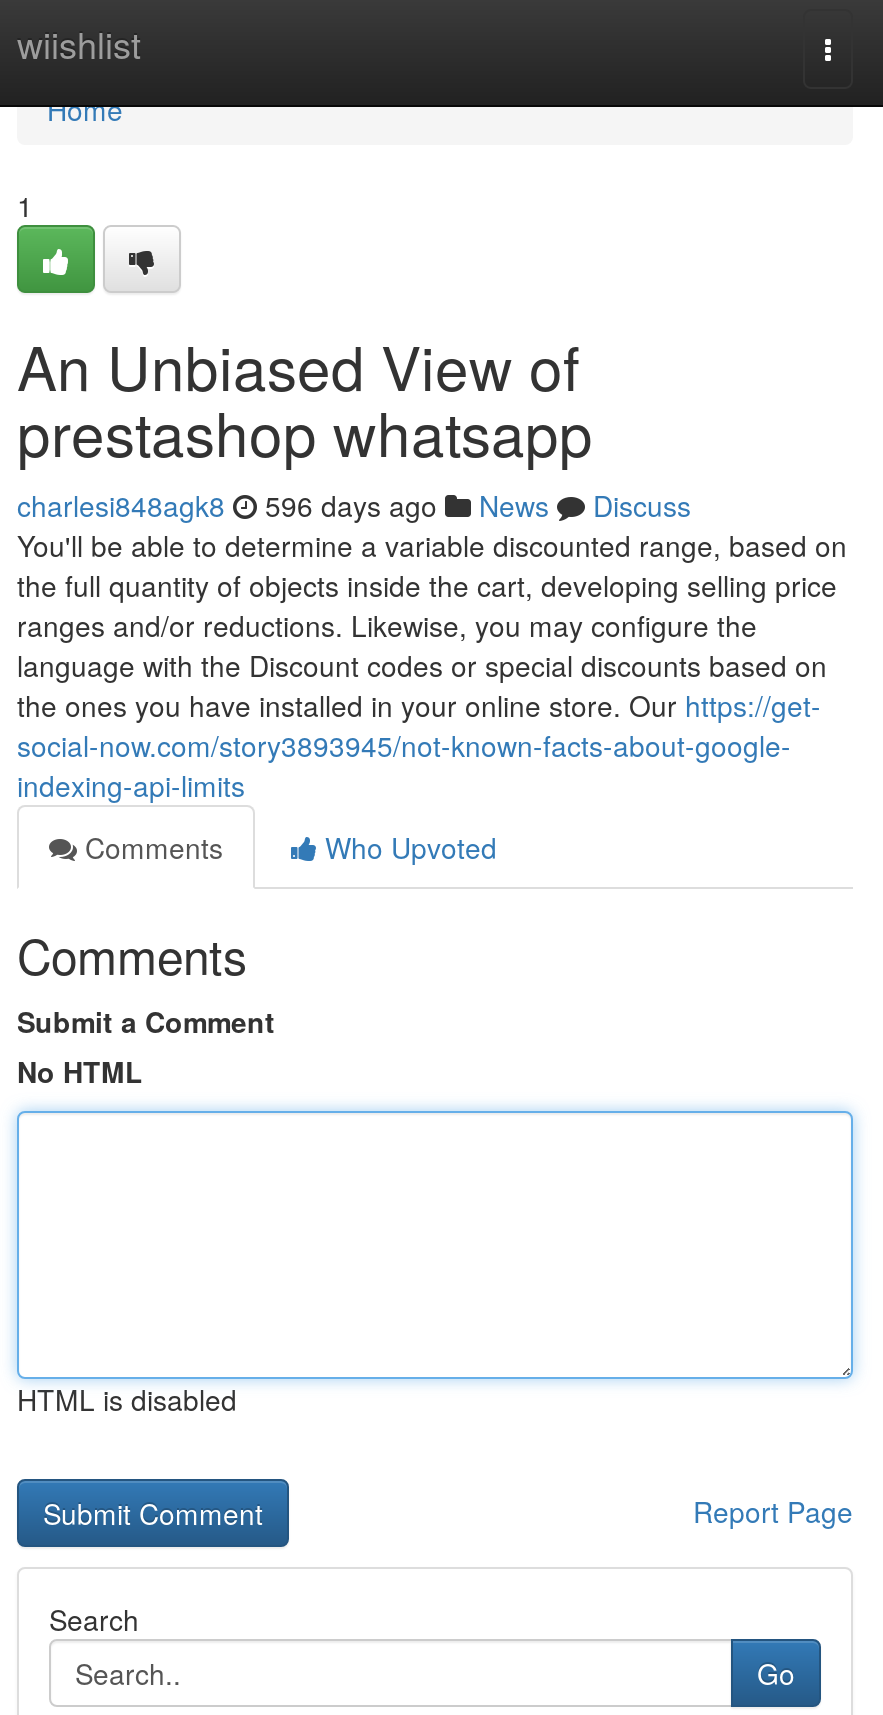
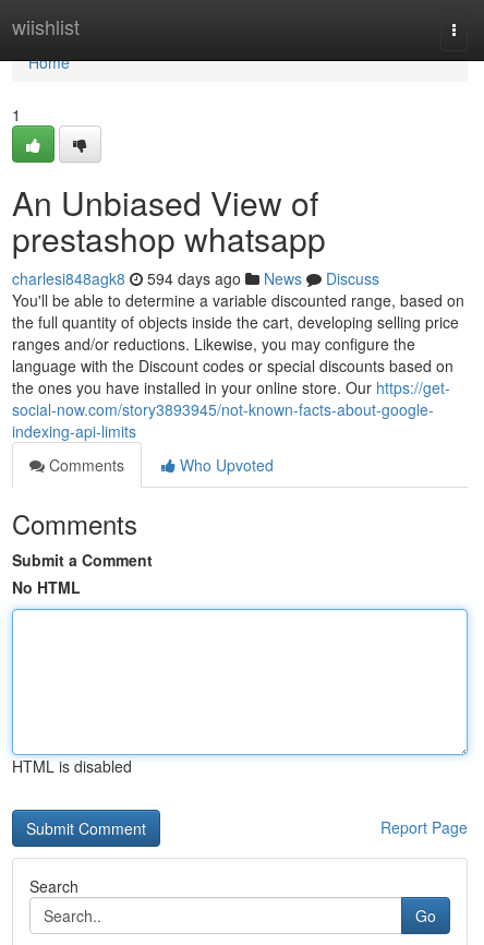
- charlesi848agk8 596 days ago News Discuss
+ charlesi848agk8 594 days ago News Discuss
